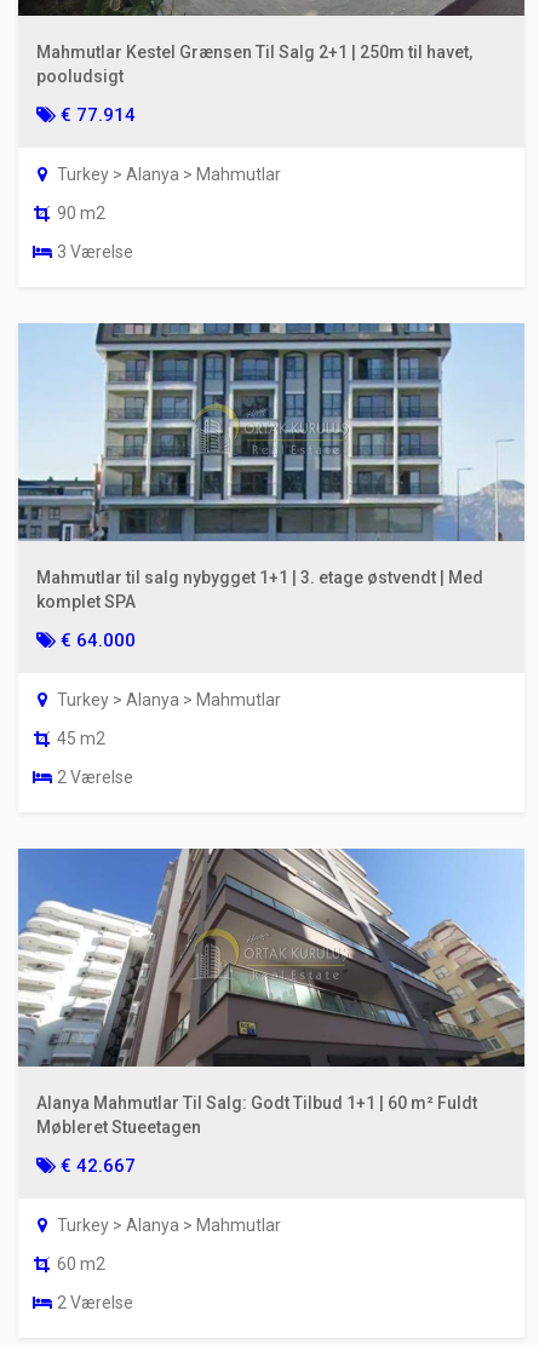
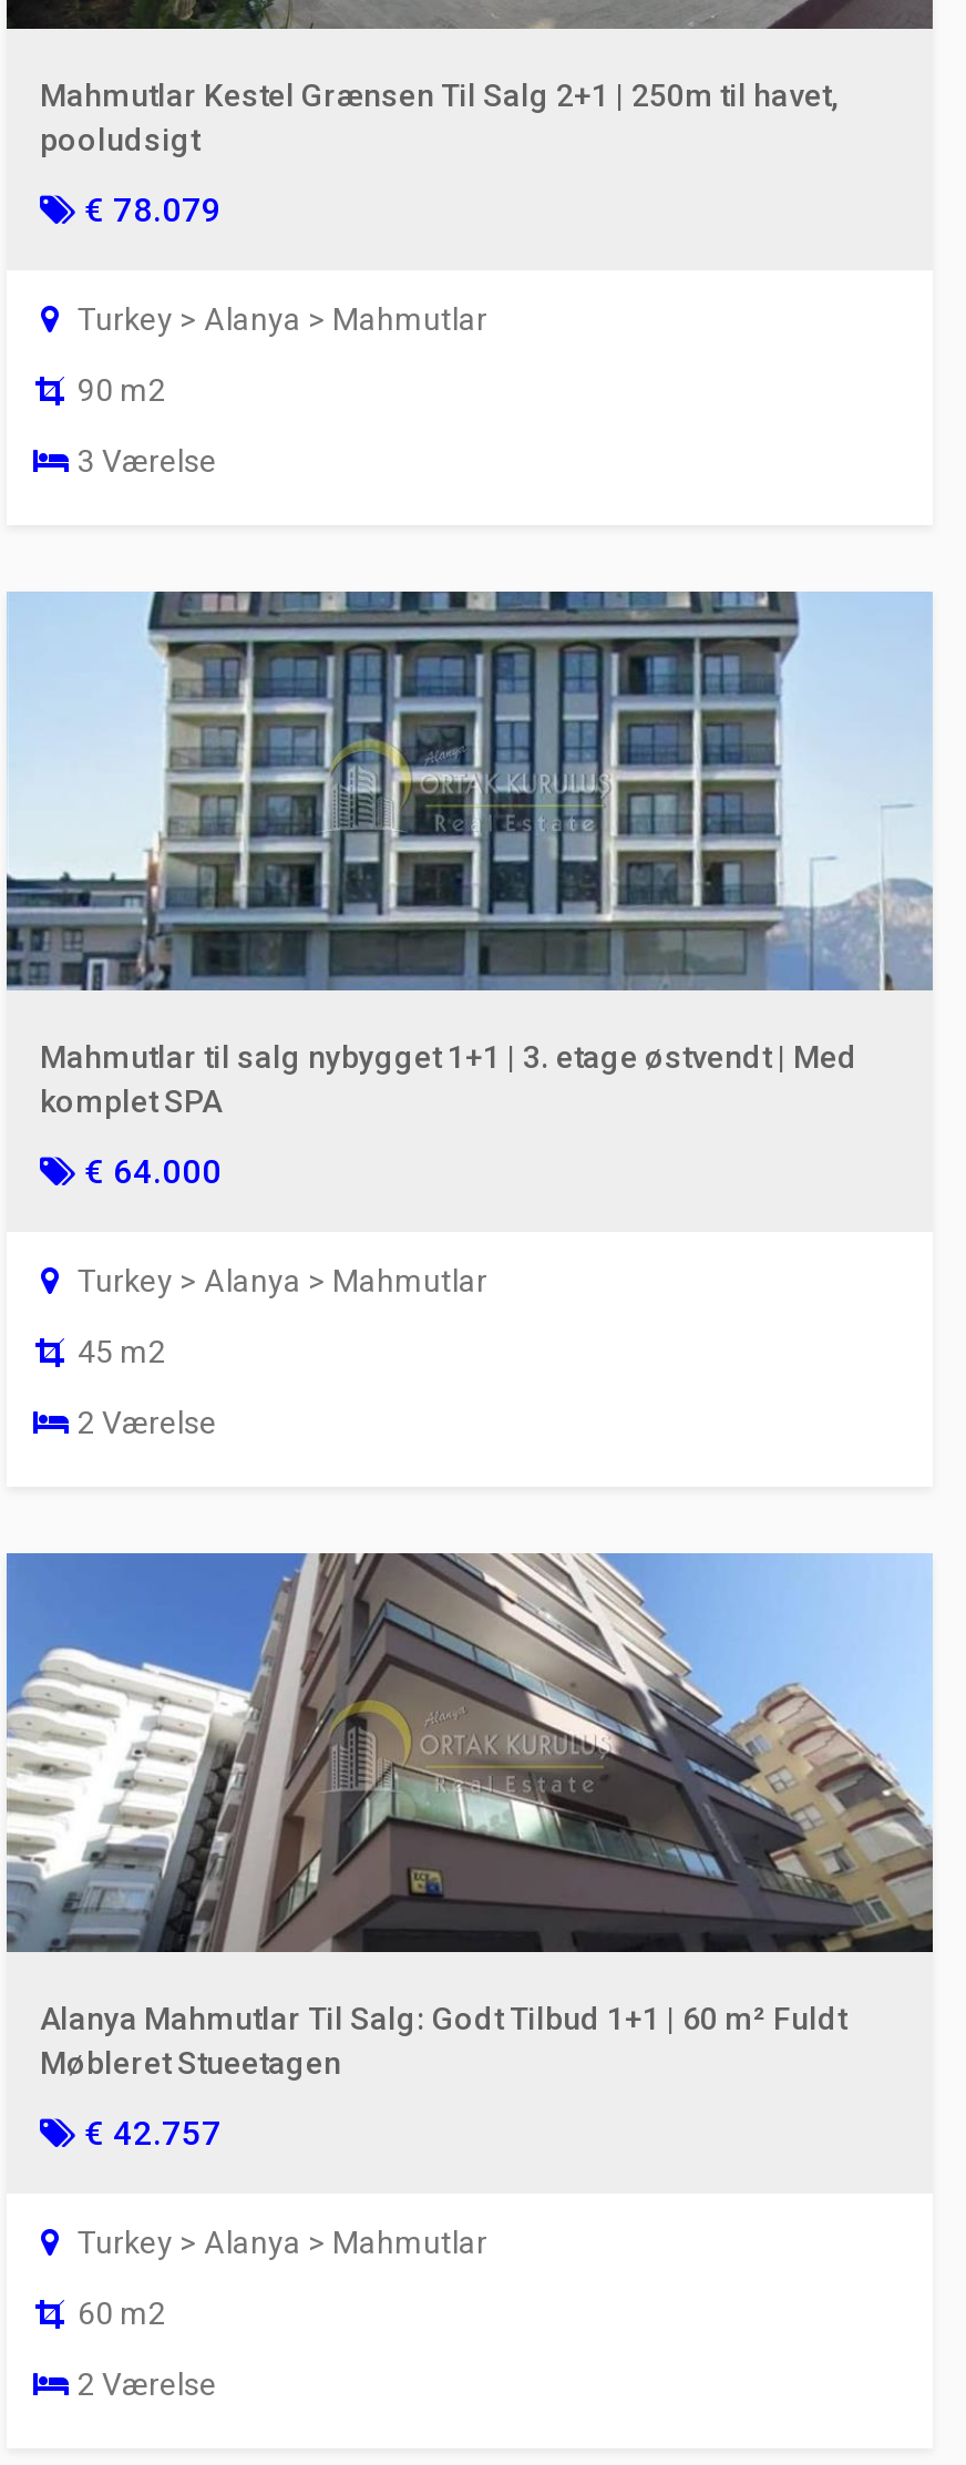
- € 77.914
+ € 78.079

- € 42.667
+ € 42.757
